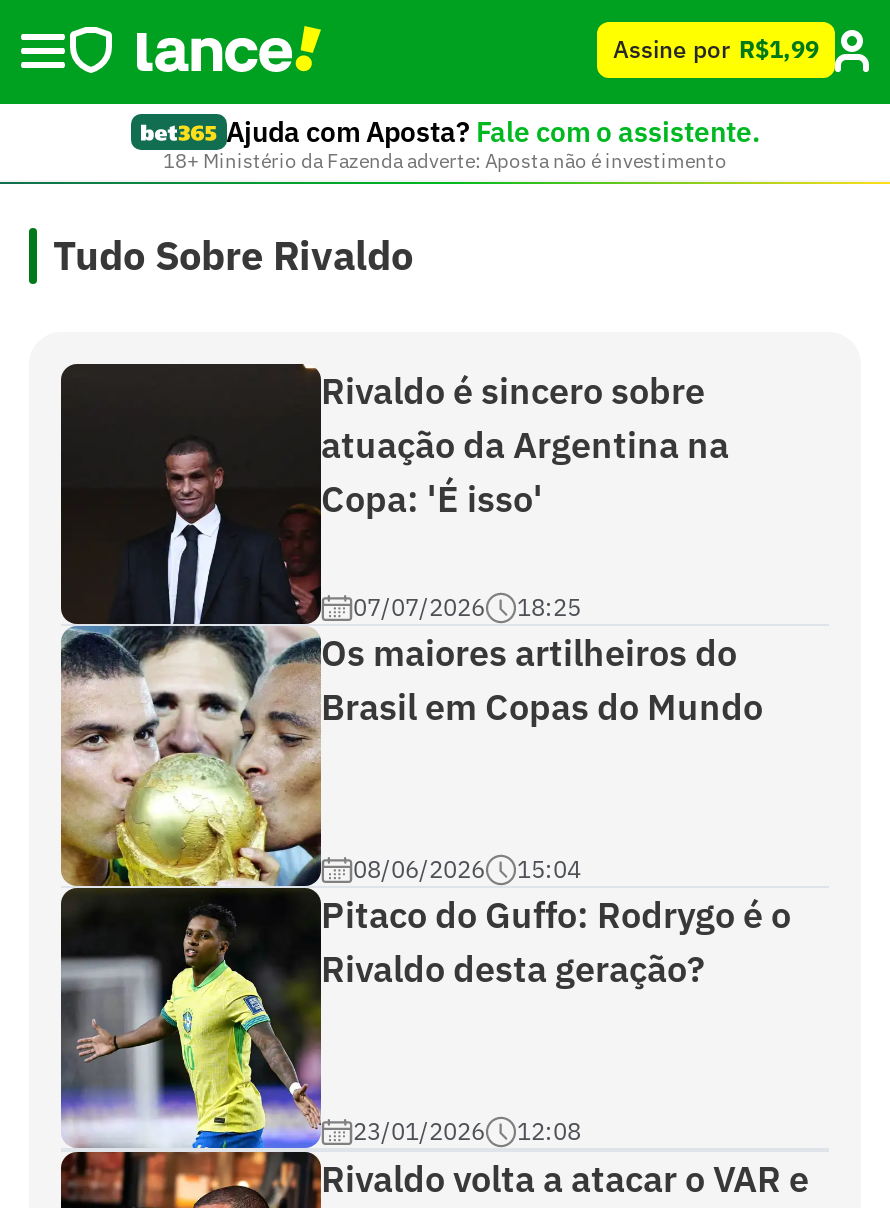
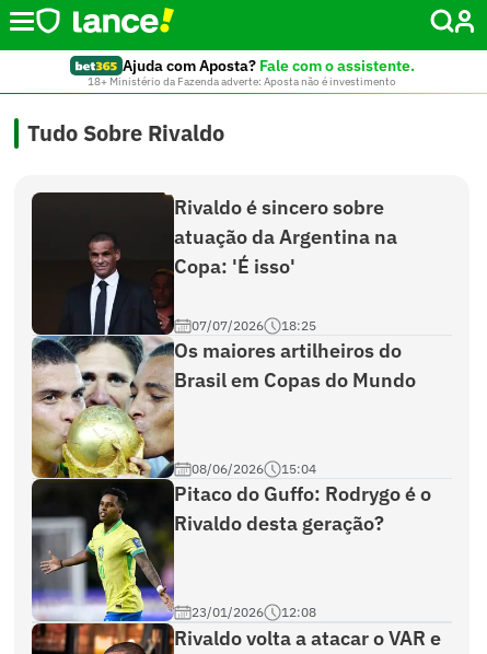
- Assine por R$1,99
